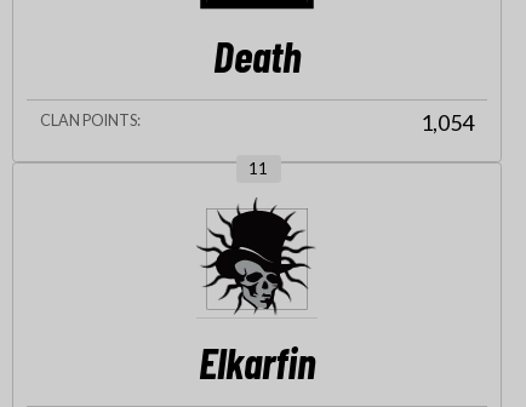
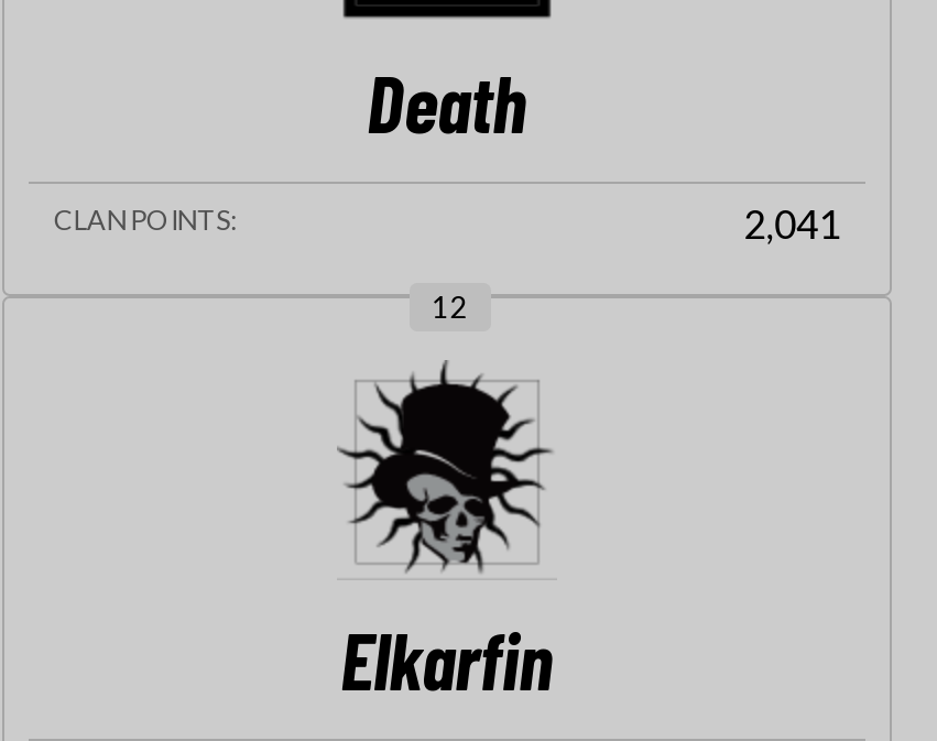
- 1,054
+ 2,041

- 11
+ 12
